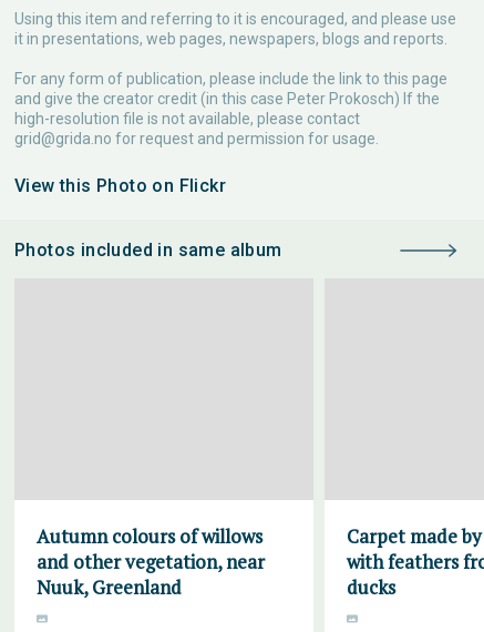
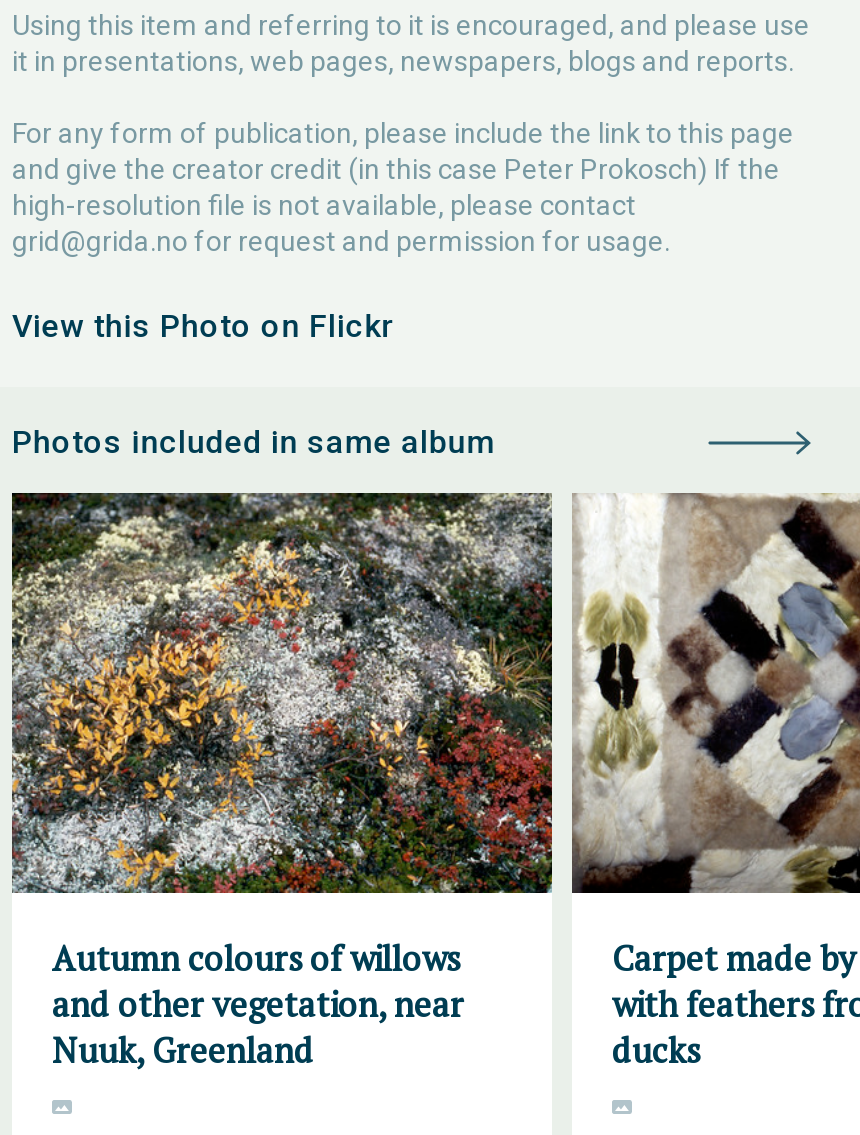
+ [image]

+ [image]
